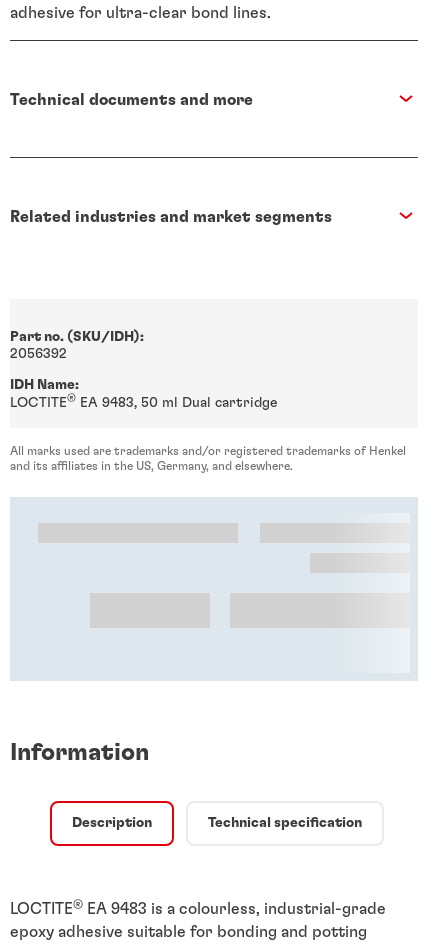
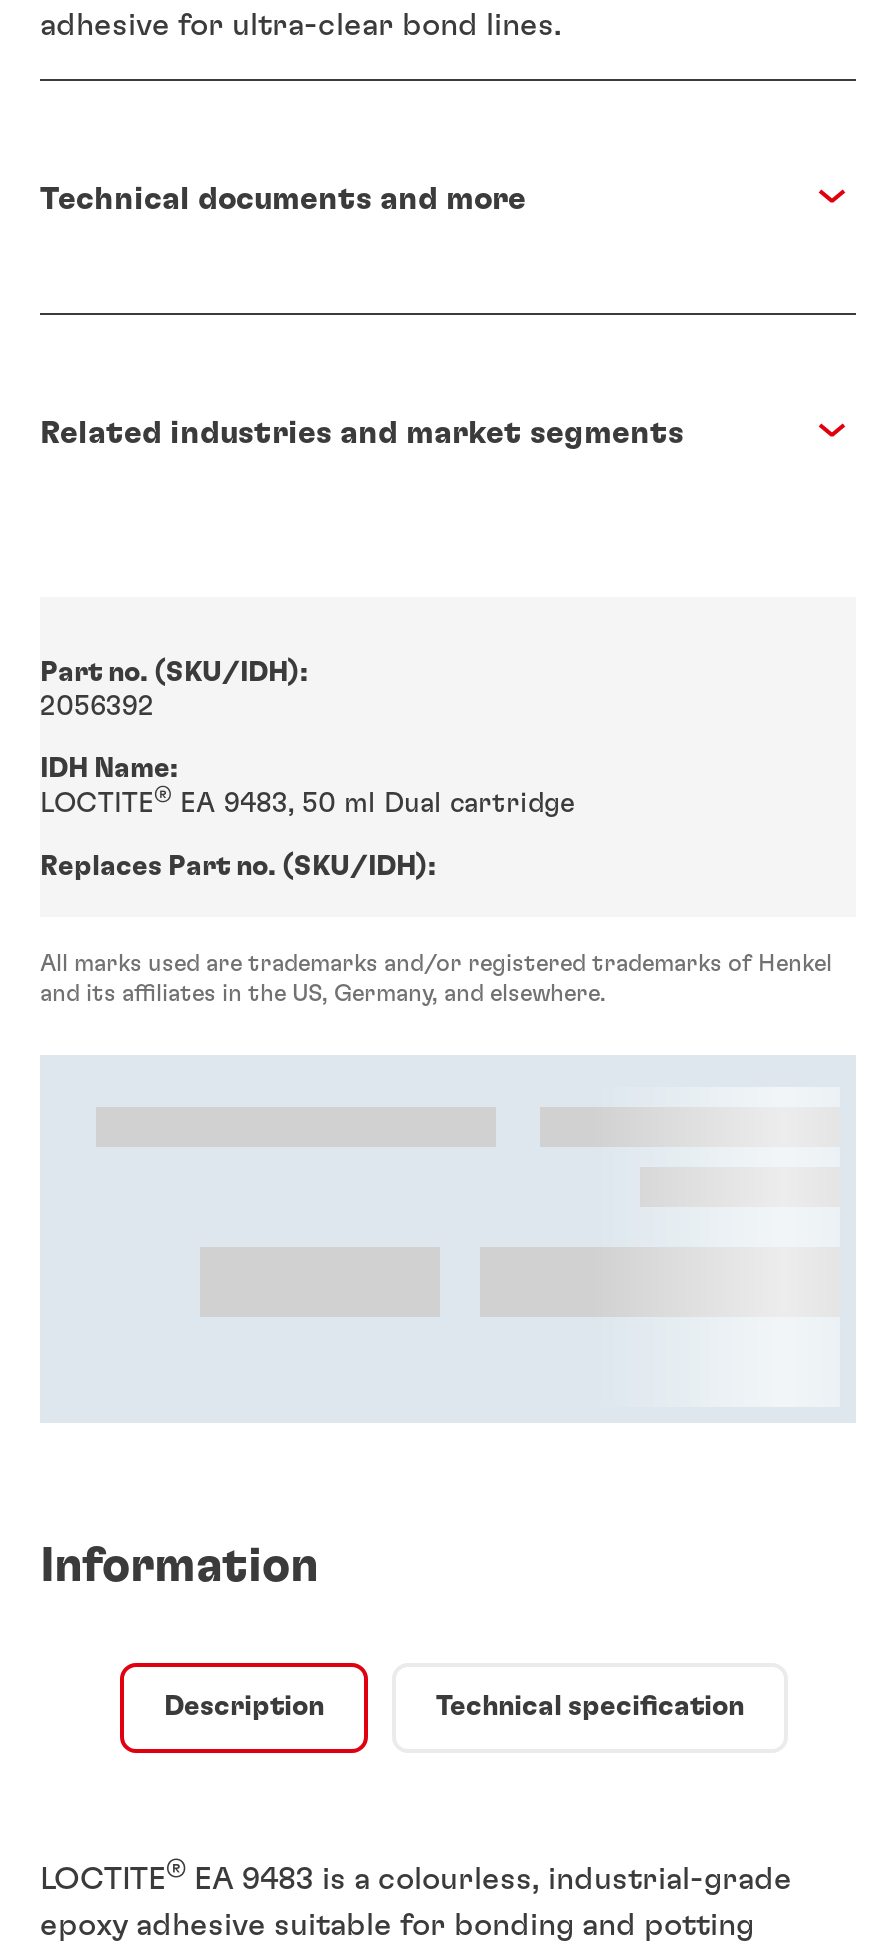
+ Replaces Part no. (SKU/IDH):
